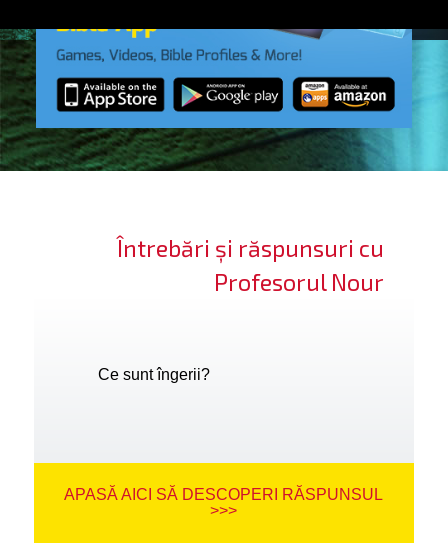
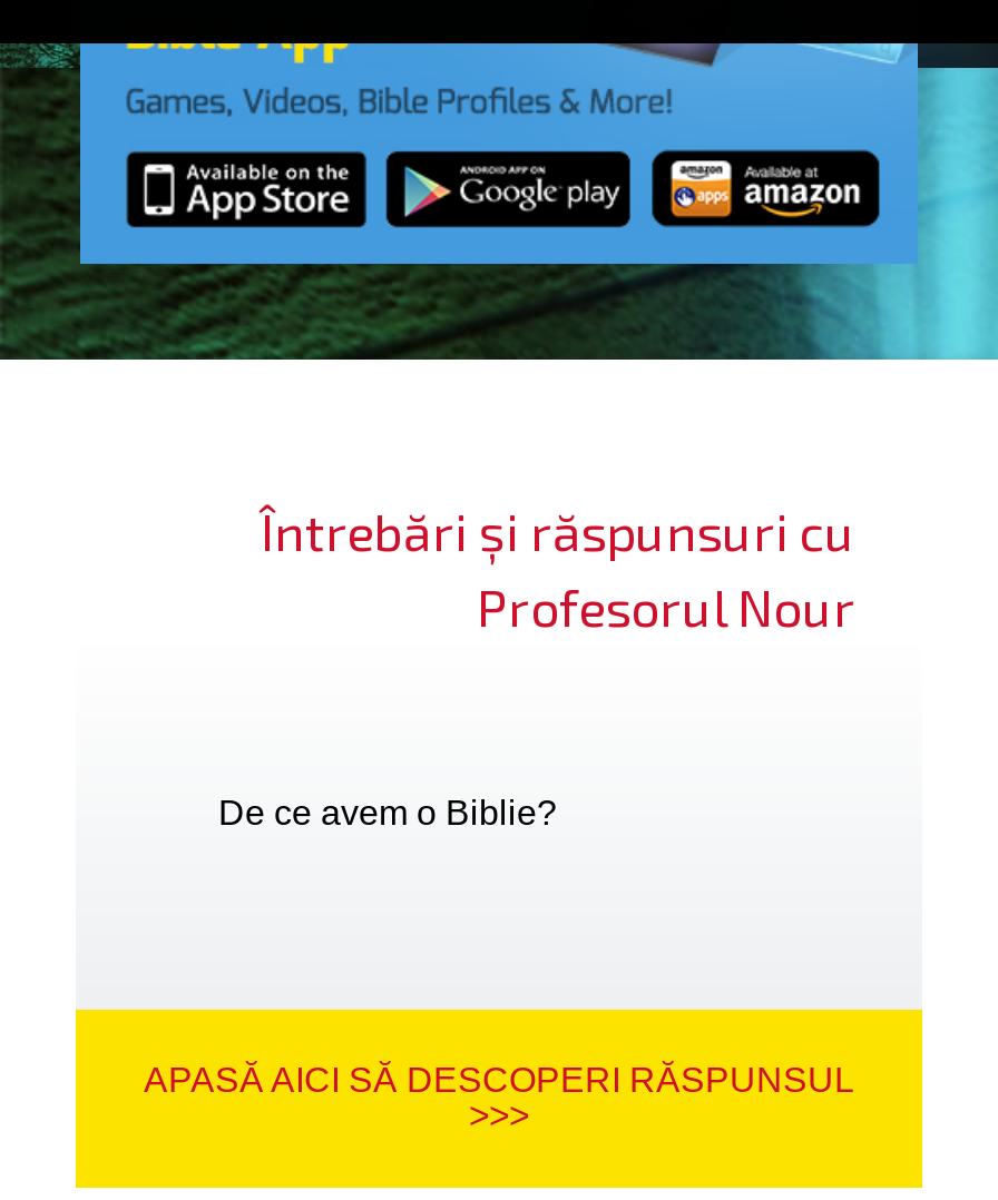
- Ce sunt îngerii?
+ De ce avem o Biblie?
